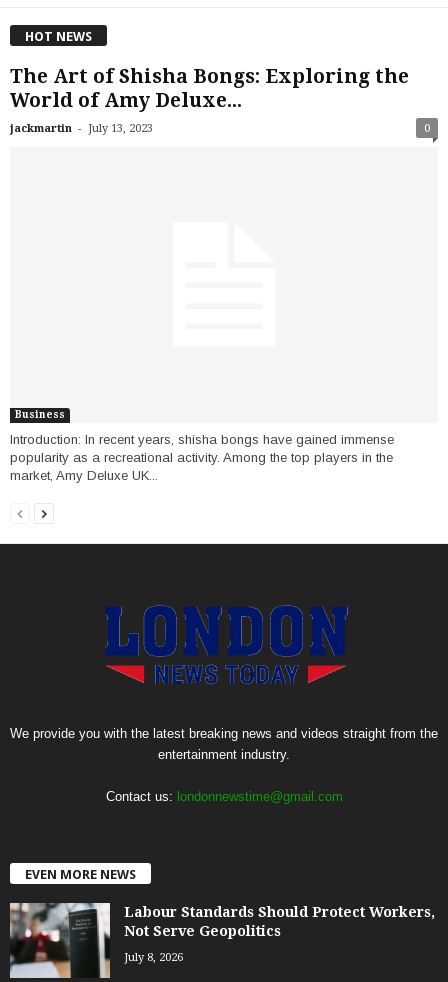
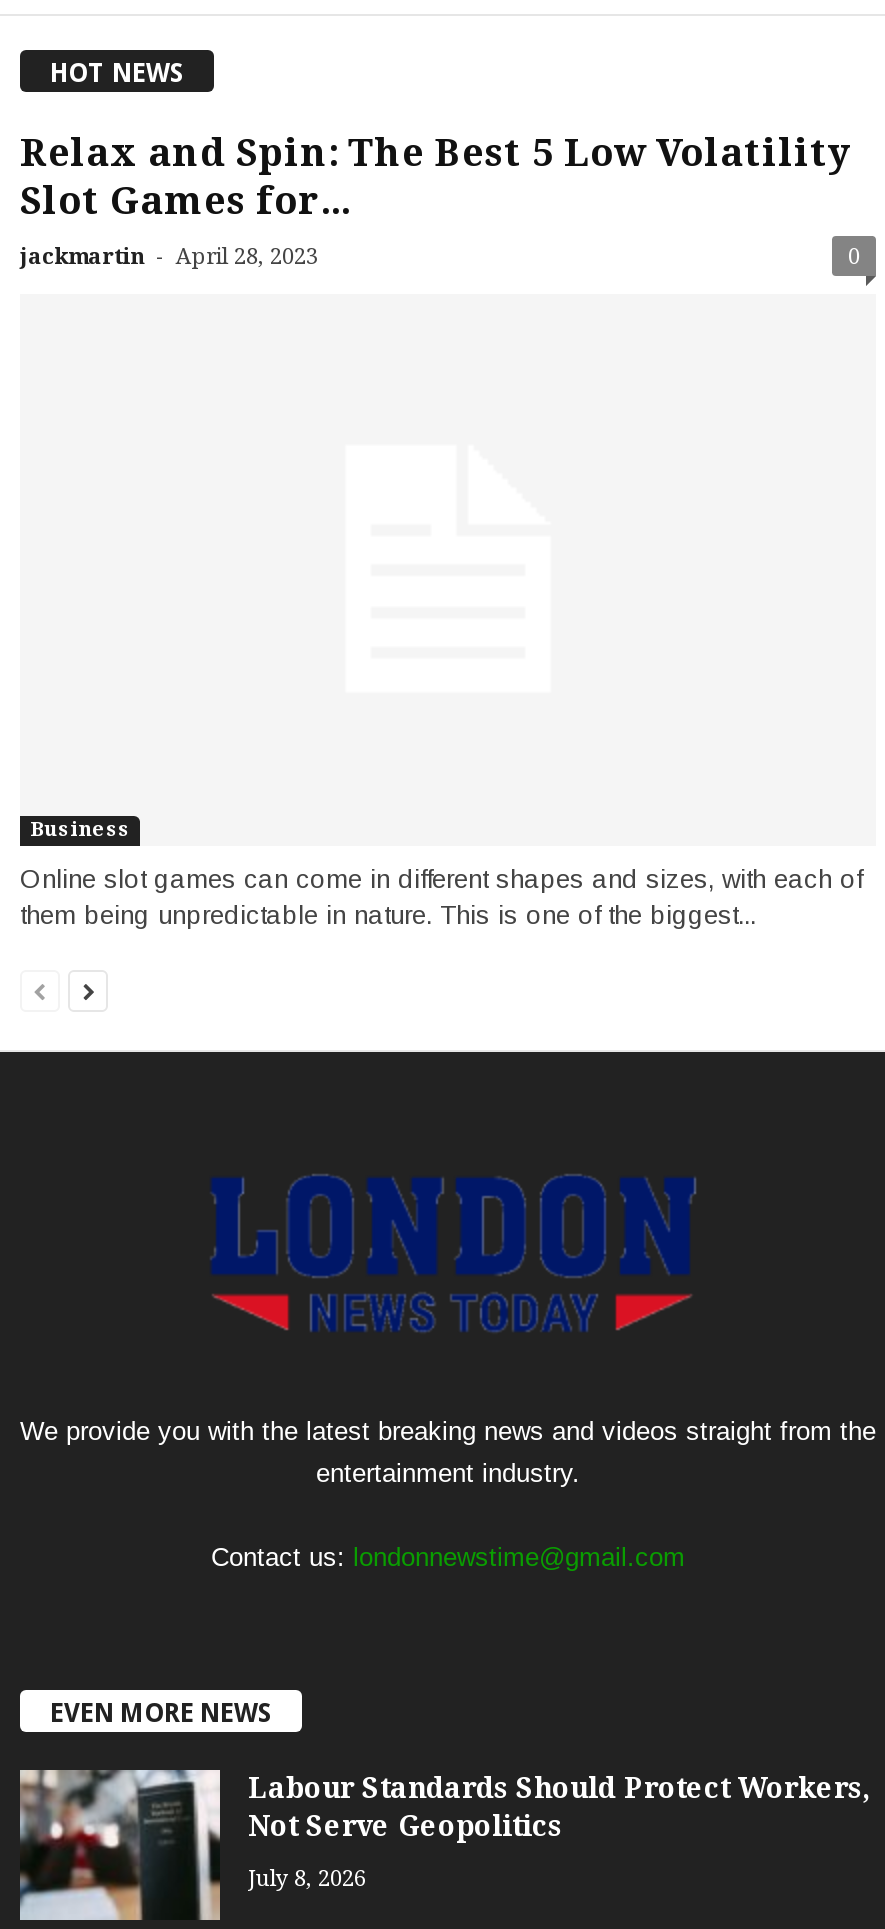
- The Art of Shisha Bongs: Exploring the
- World of Amy Deluxe...
- jackmartin - July 13, 2023
+ Relax and Spin: The Best 5 Low Volatility
+ Slot Games for...
+ jackmartin - April 28, 2023

- Introduction: In recent years, shisha bongs have gained immense
- popularity as a recreational activity. Among the top players in the
- market, Amy Deluxe UK...
+ Online slot games can come in different shapes and sizes, with each of
+ them being unpredictable in nature. This is one of the biggest...
